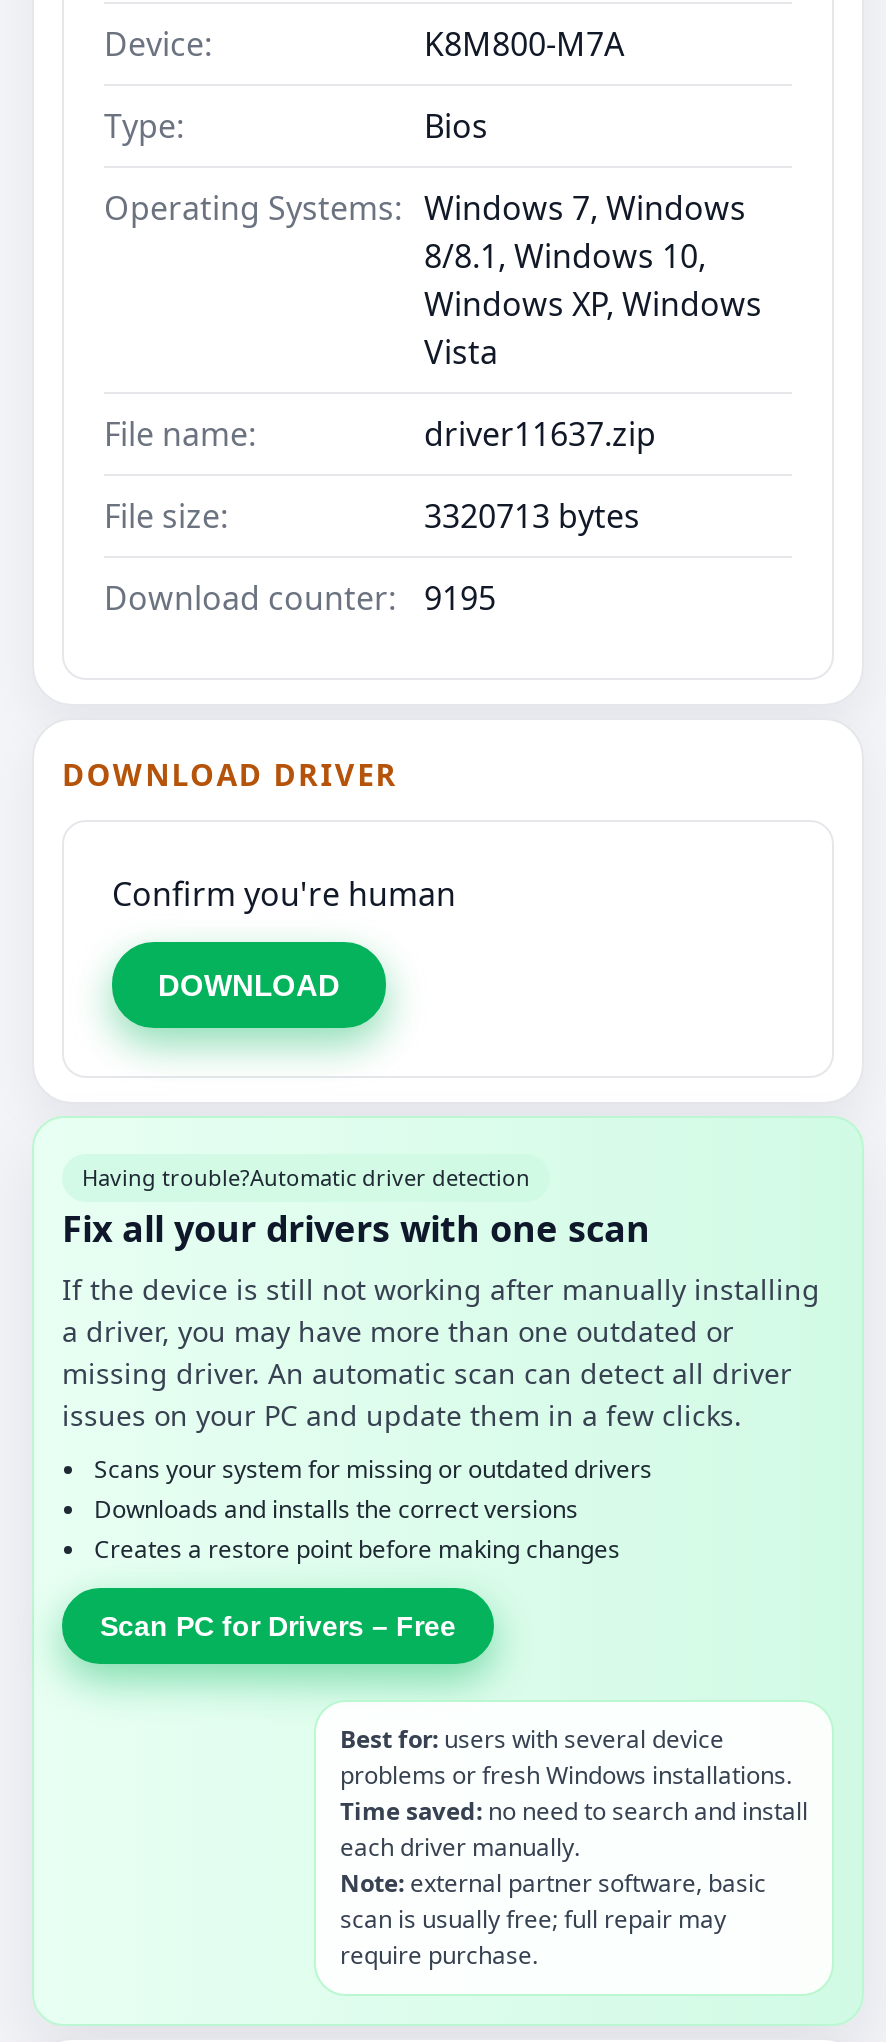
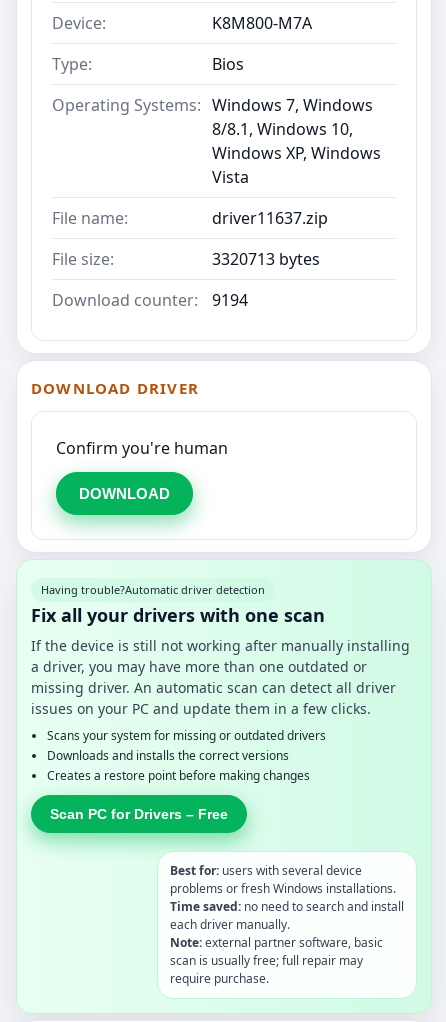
- Download counter: 9195
+ Download counter: 9194
